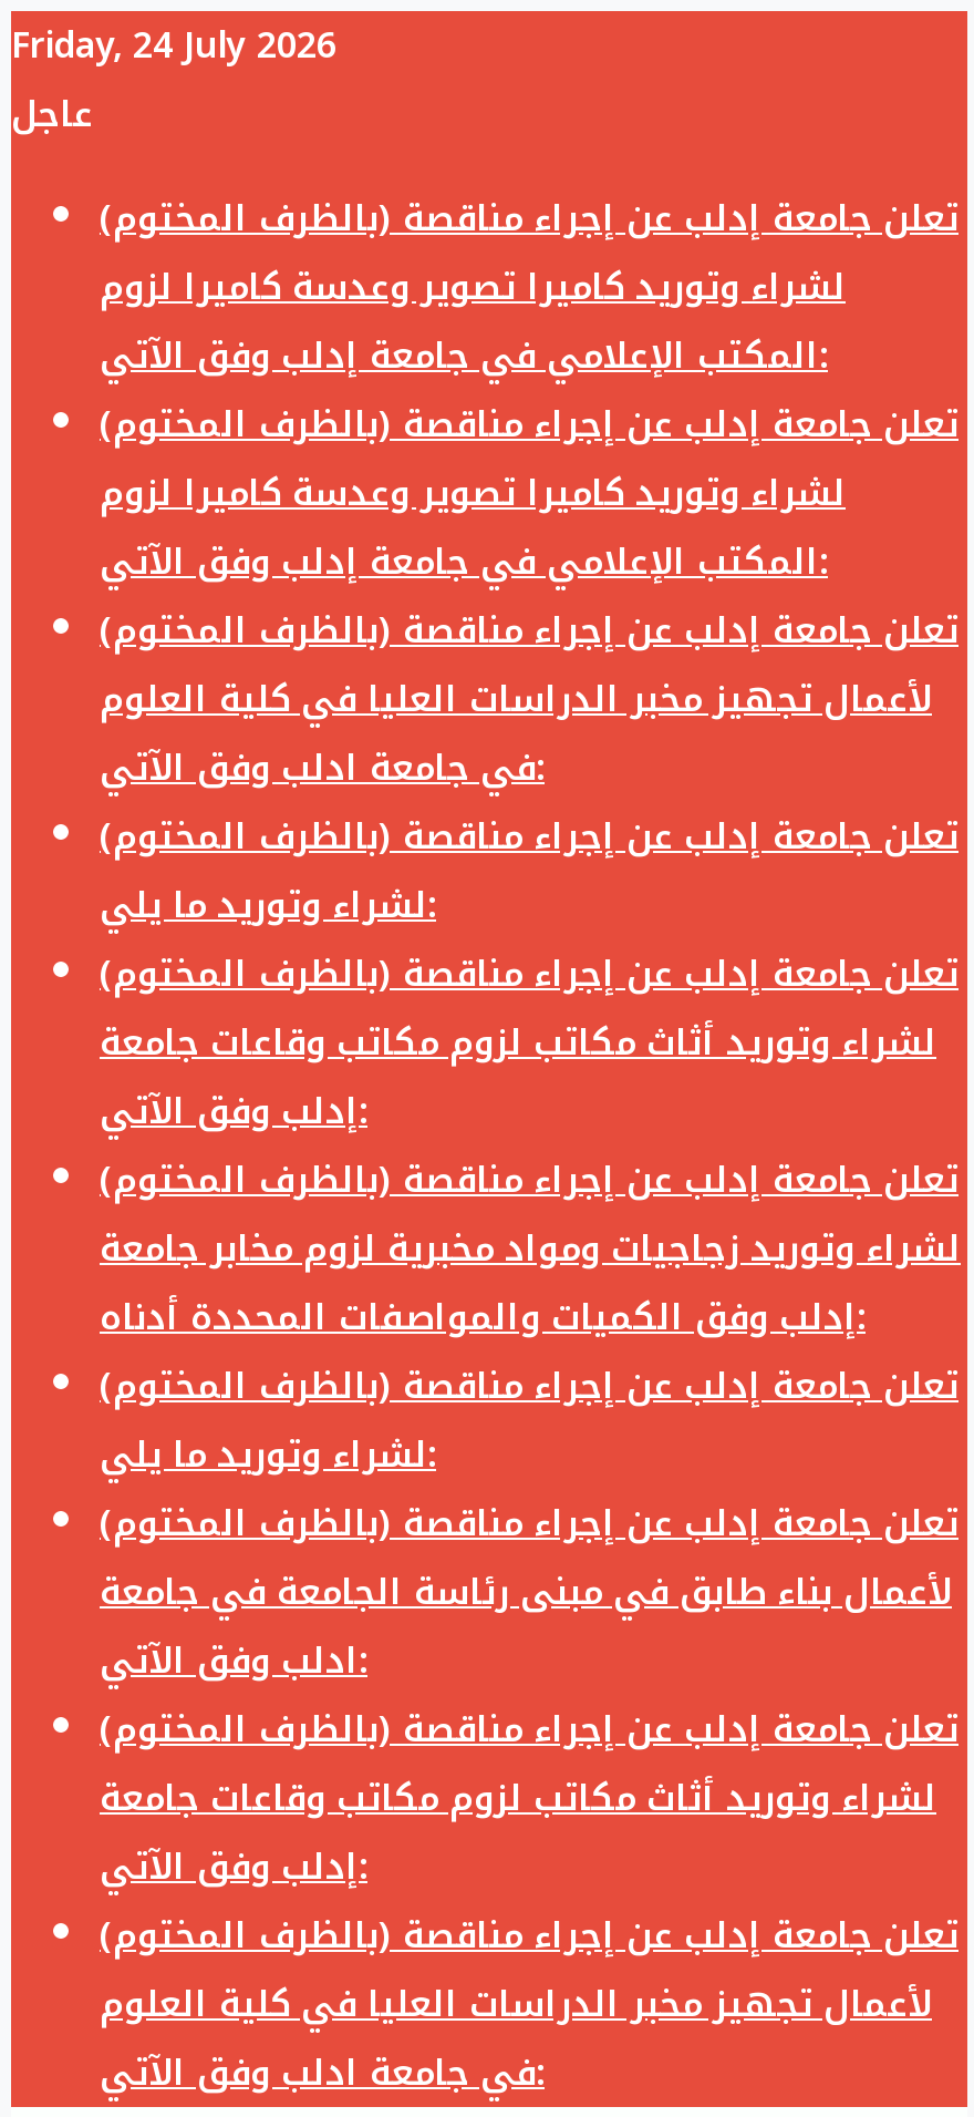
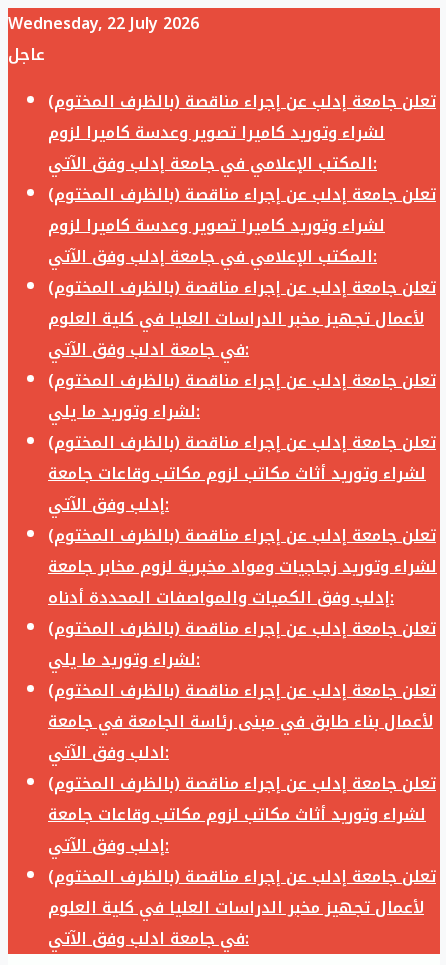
- Friday, 24 July 2026
+ Wednesday, 22 July 2026
